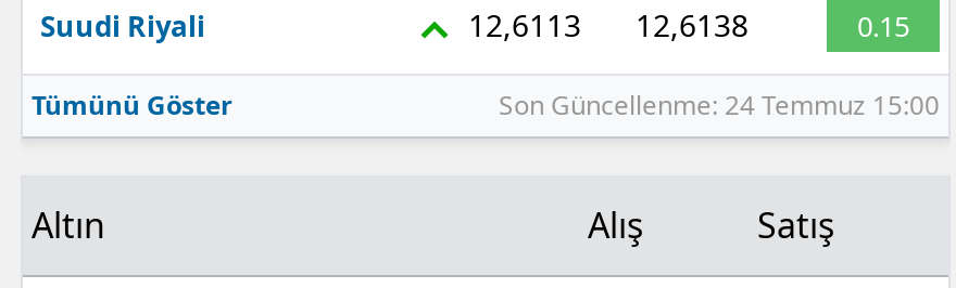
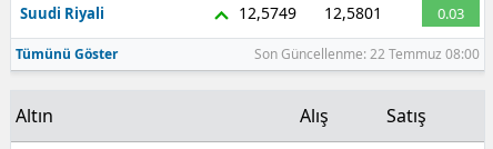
- 12,6113
+ 12,5749

- 12,6138
+ 12,5801

- 0.15
+ 0.03

- Son Güncellenme: 24 Temmuz 15:00
+ Son Güncellenme: 22 Temmuz 08:00
